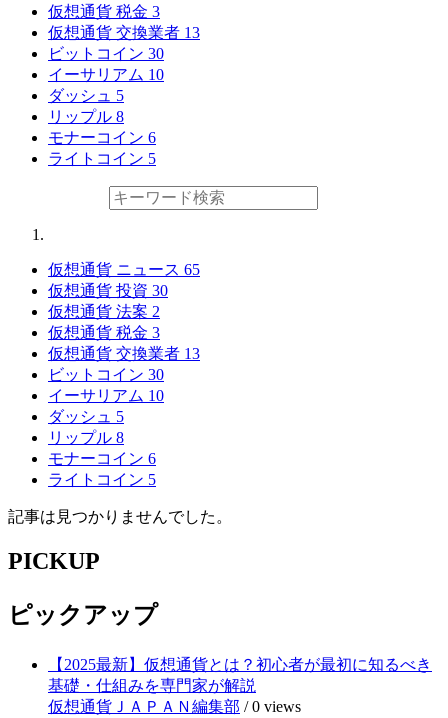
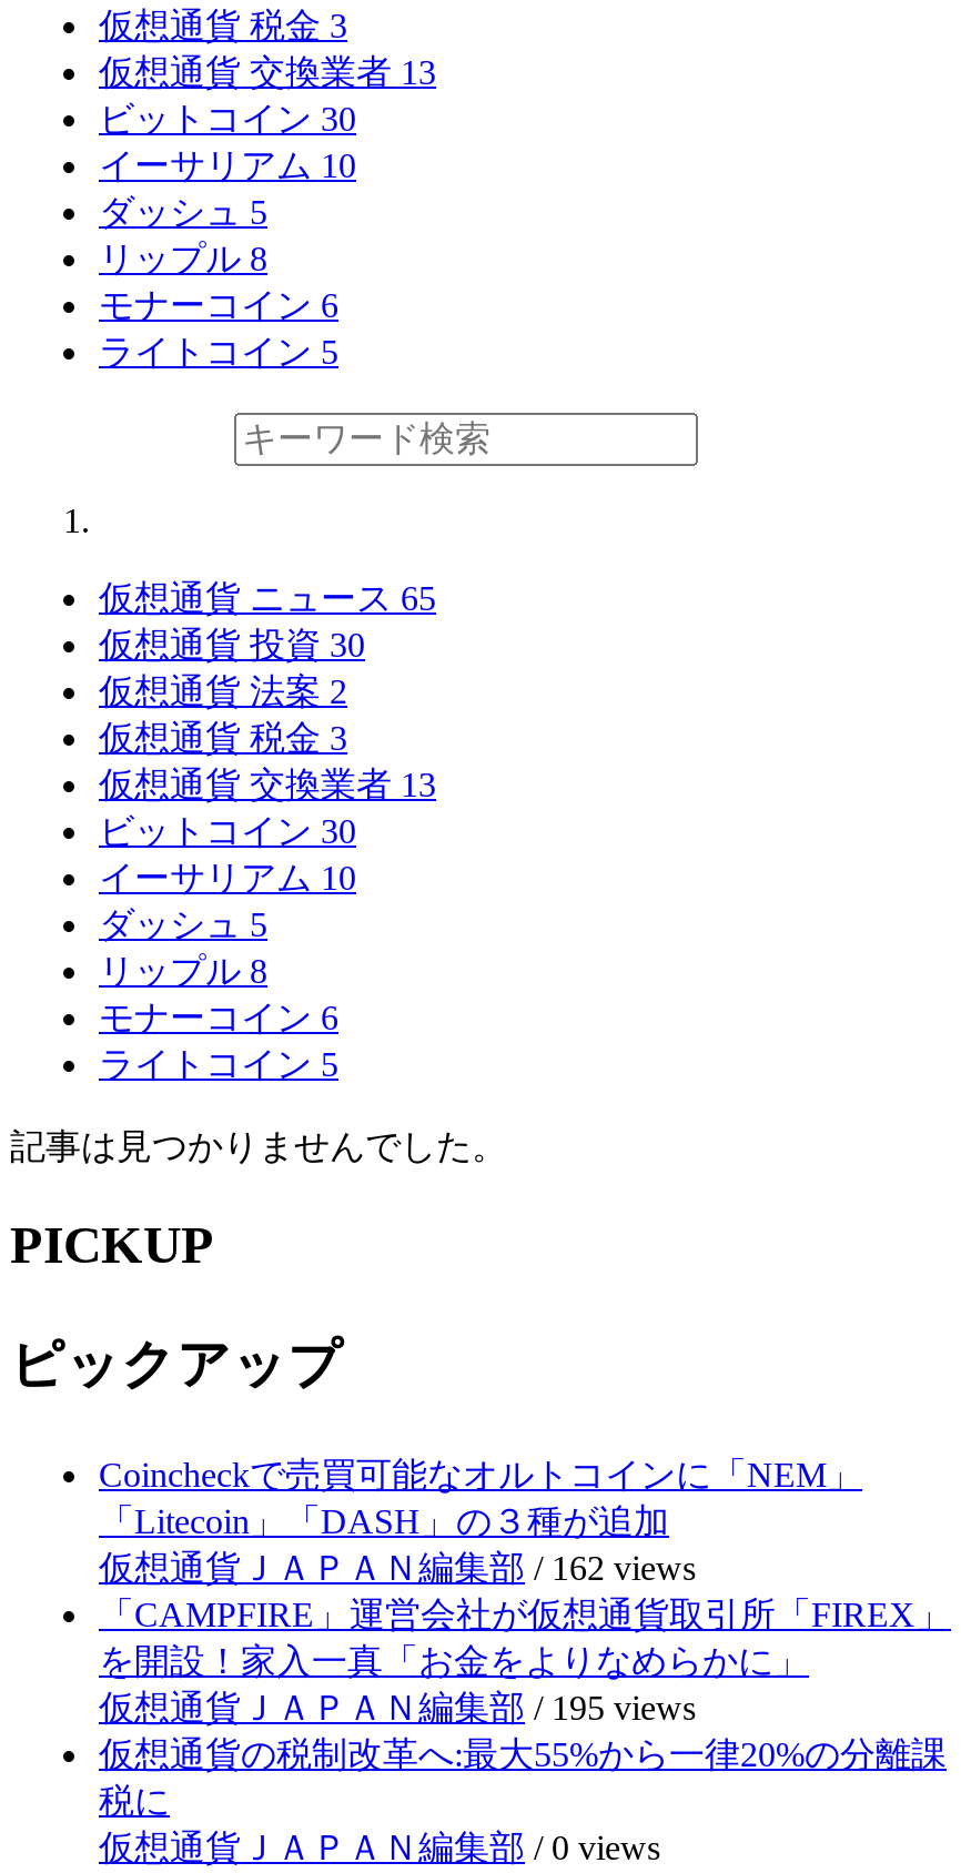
- 【2025最新】仮想通貨とは？初心者が最初に知るべき
- 基礎・仕組みを専門家が解説
+ Coincheckで売買可能なオルトコインに「NEM」
+ 「Litecoin」「DASH」の３種が追加
+ 仮想通貨ＪＡＰＡＮ編集部/ 162 views
+ 「CAMPFIRE」運営会社が仮想通貨取引所「FIREX」
+ を開設！家入一真「お金をよりなめらかに」
+ 仮想通貨ＪＡＰＡＮ編集部/ 195 views
+ 仮想通貨の税制改革へ:最大55%から一律20%の分離課
+ 税に
